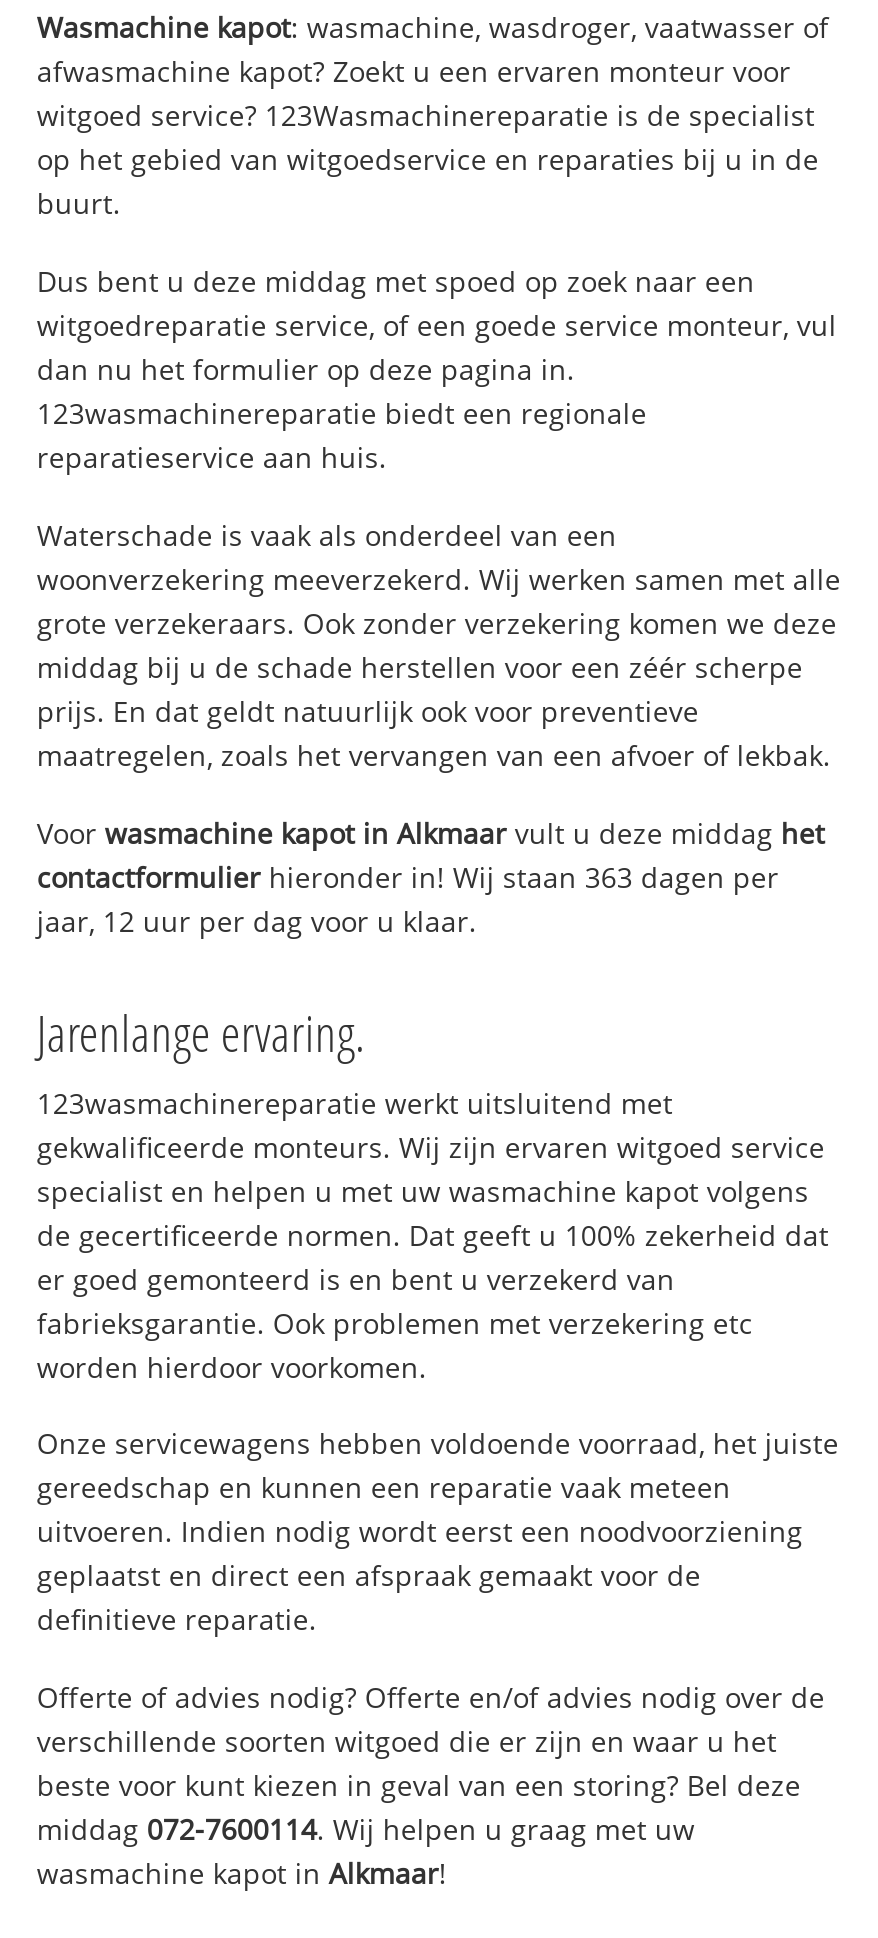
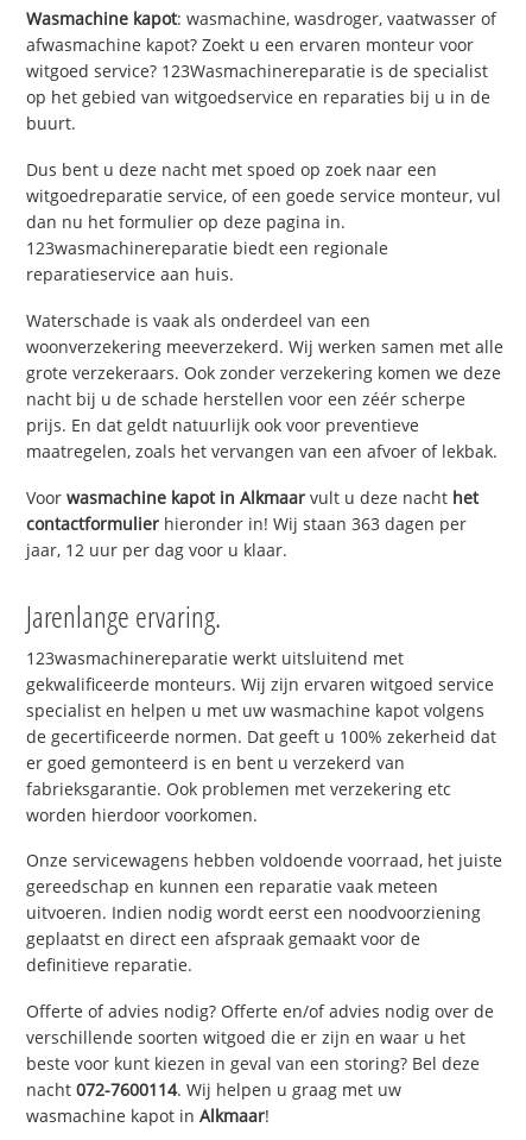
- Dus bent u deze middag met spoed op zoek naar een
+ Dus bent u deze nacht met spoed op zoek naar een

- middag bij u de schade herstellen voor een zéér scherpe
+ nacht bij u de schade herstellen voor een zéér scherpe

- Voor wasmachine kapot in Alkmaar vult u deze middag het
+ Voor wasmachine kapot in Alkmaar vult u deze nacht het

- middag 072-7600114. Wij helpen u graag met uw
+ nacht 072-7600114. Wij helpen u graag met uw
